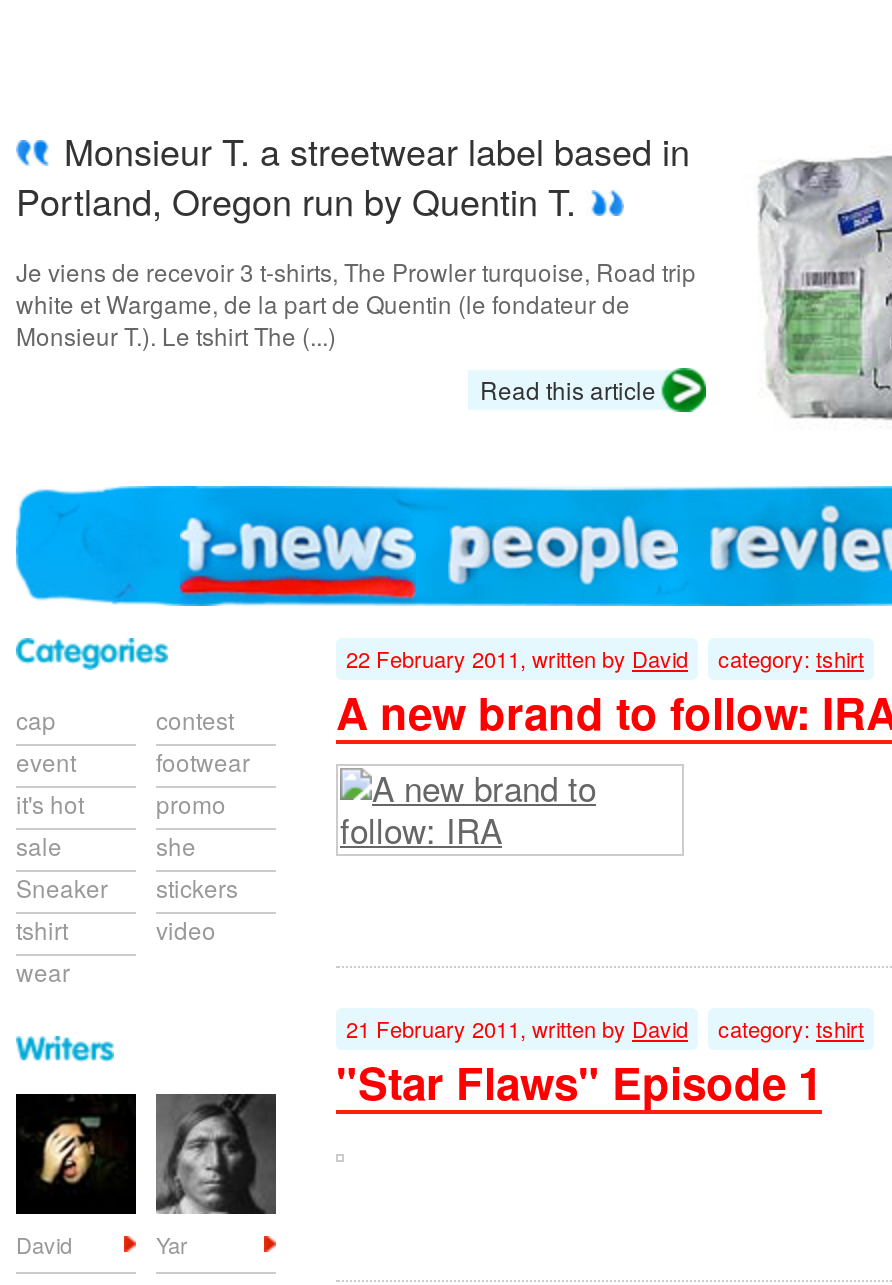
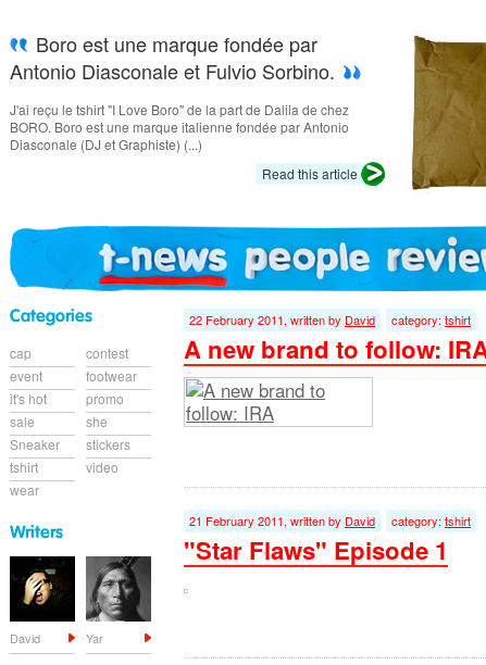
- Monsieur T. a streetwear label based in
- Portland, Oregon run by Quentin T.
+ Boro est une marque fondée par
+ Antonio Diasconale et Fulvio Sorbino.

- [image]
+ [image]

- Je viens de recevoir 3 t-shirts, The Prowler turquoise, Road trip
- white et Wargame, de la part de Quentin (le fondateur de
- Monsieur T.). Le tshirt The (...)
+ J'ai reçu le tshirt "I Love Boro" de la part de Dalila de chez
+ BORO. Boro est une marque italienne fondée par Antonio
+ Diasconale (DJ et Graphiste) (...)
